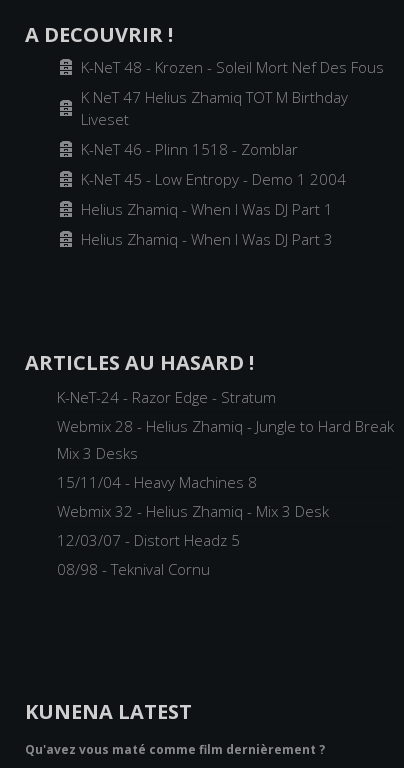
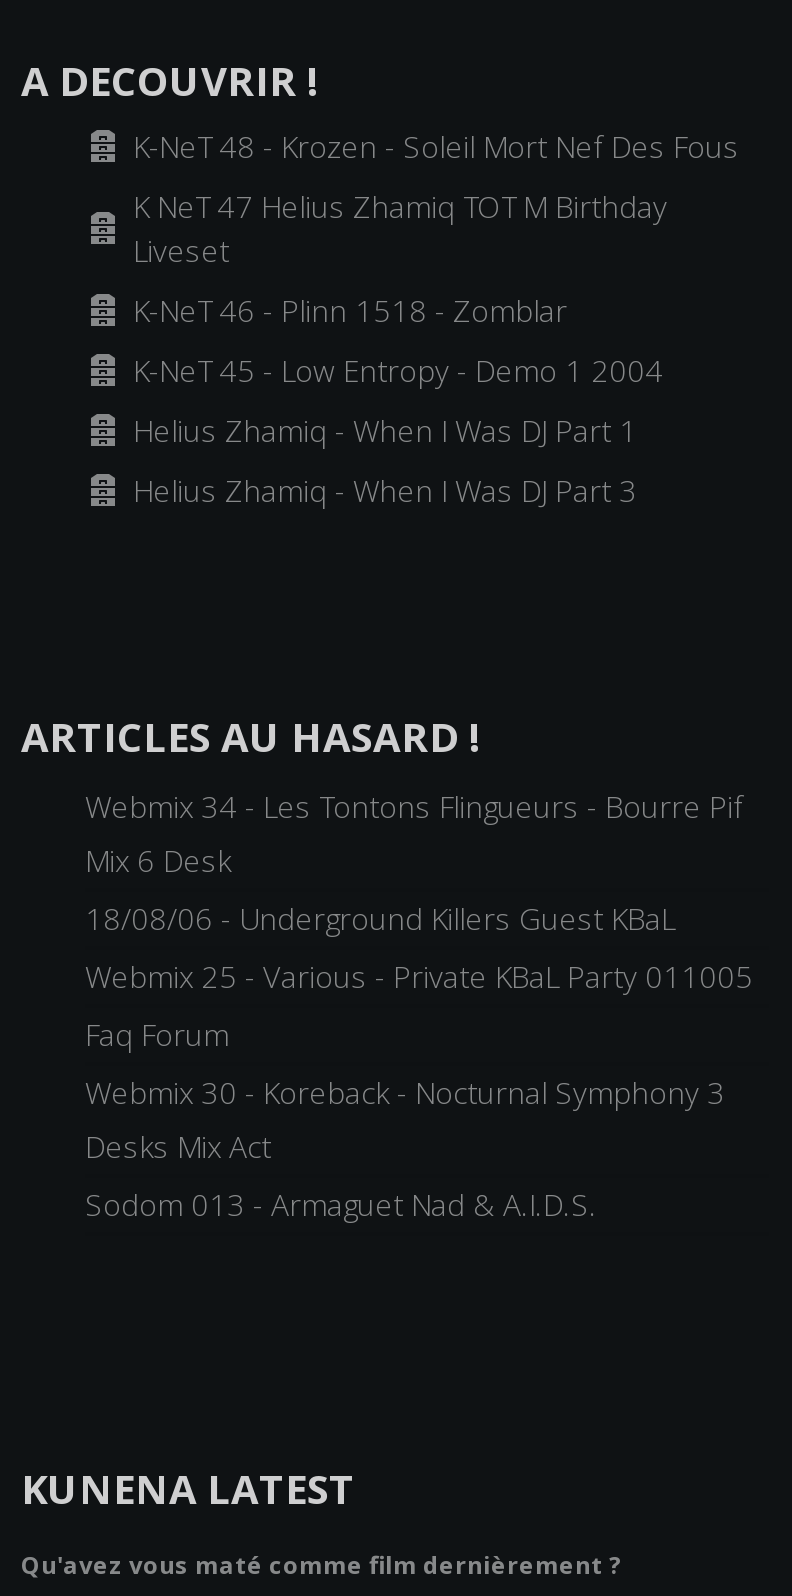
- K-NeT-24 - Razor Edge - Stratum
- Webmix 28 - Helius Zhamiq - Jungle to Hard Break
- Mix 3 Desks
- 15/11/04 - Heavy Machines 8
- Webmix 32 - Helius Zhamiq - Mix 3 Desk
- 12/03/07 - Distort Headz 5
- 08/98 - Teknival Cornu
+ Webmix 34 - Les Tontons Flingueurs - Bourre Pif
+ Mix 6 Desk
+ 18/08/06 - Underground Killers Guest KBaL
+ Webmix 25 - Various - Private KBaL Party 011005
+ Faq Forum
+ Webmix 30 - Koreback - Nocturnal Symphony 3
+ Desks Mix Act
+ Sodom 013 - Armaguet Nad & A.I.D.S.
